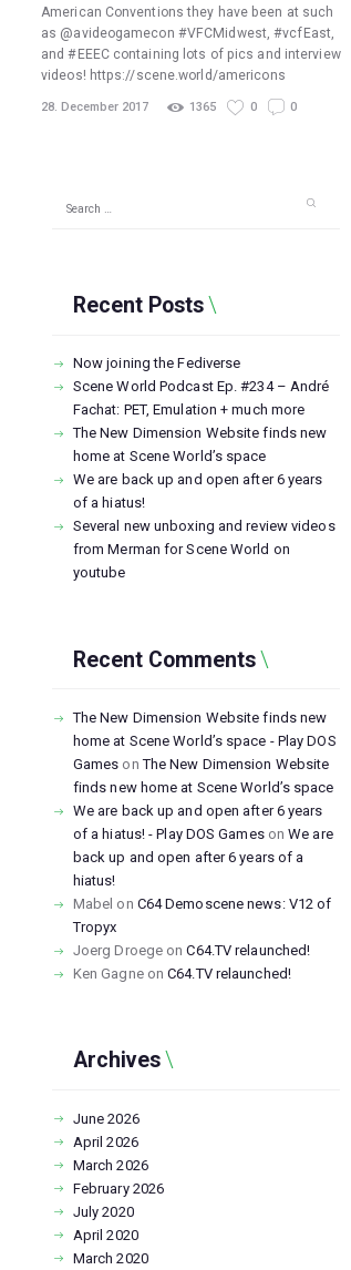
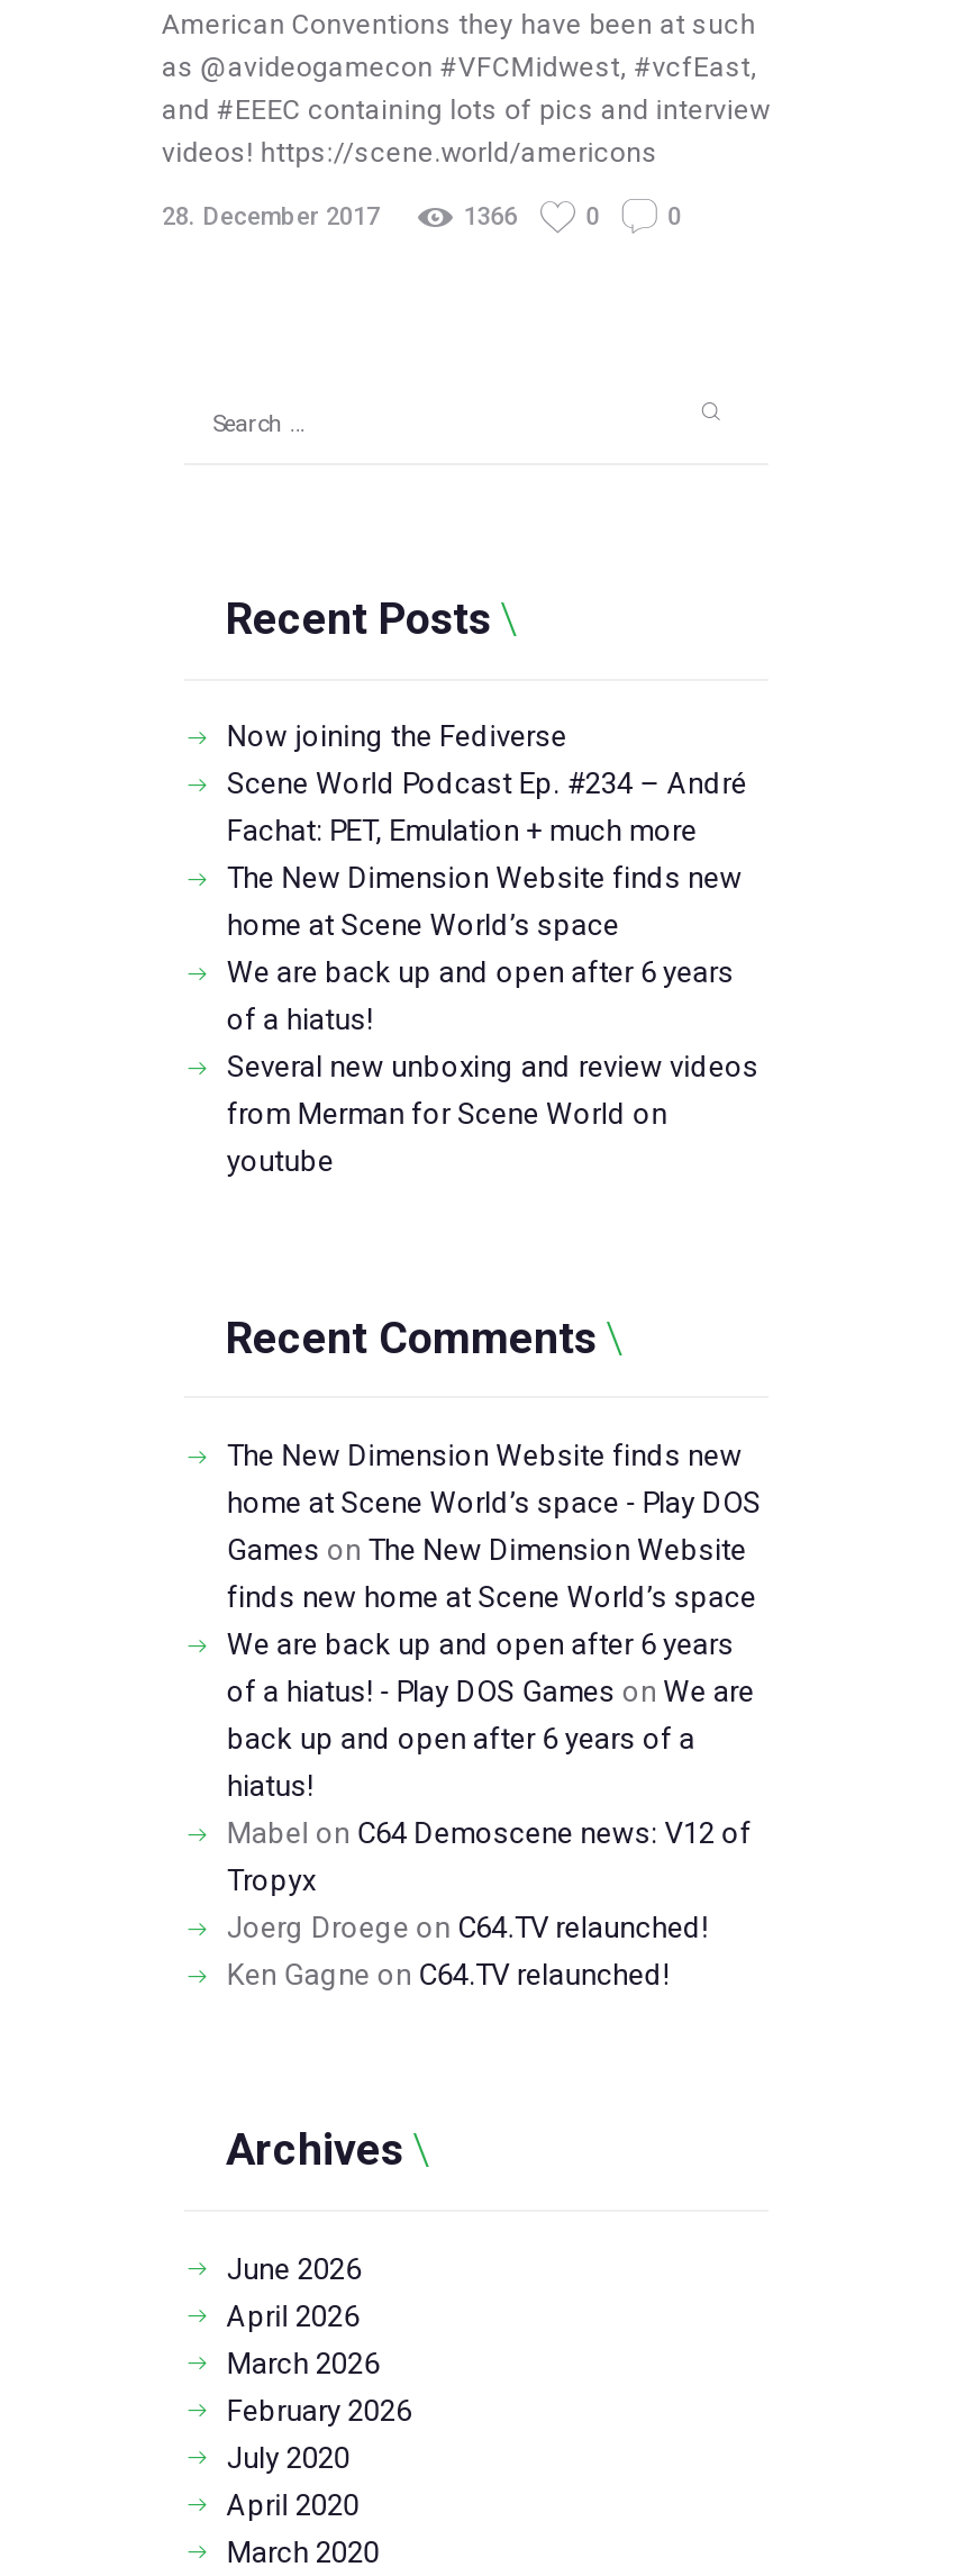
- 1365
+ 1366
